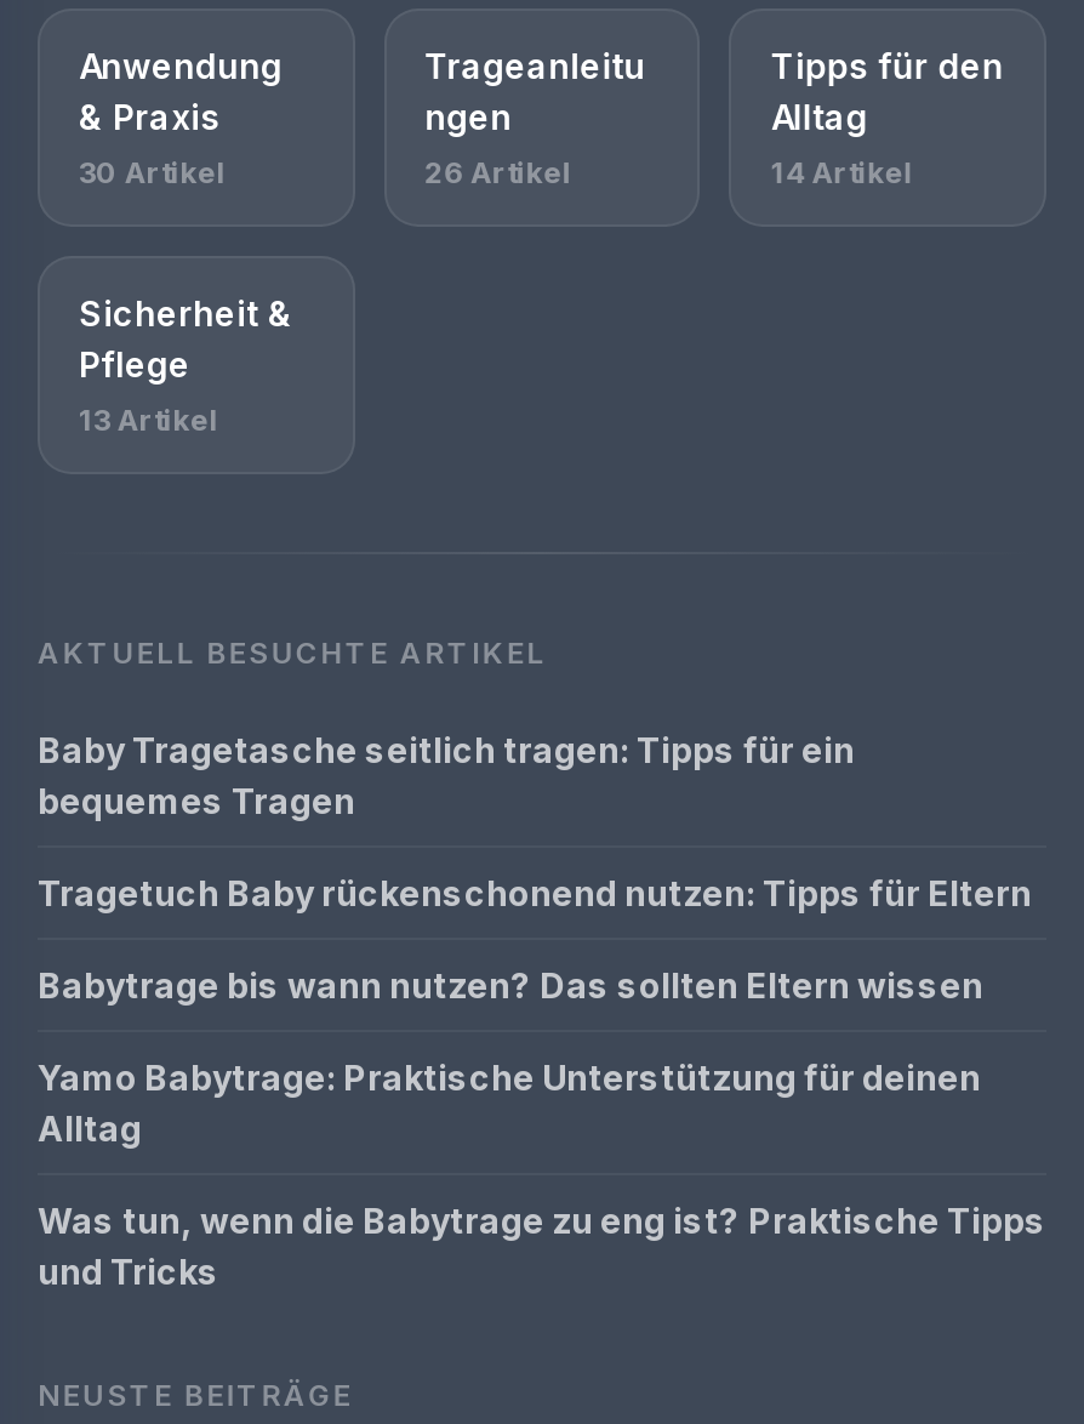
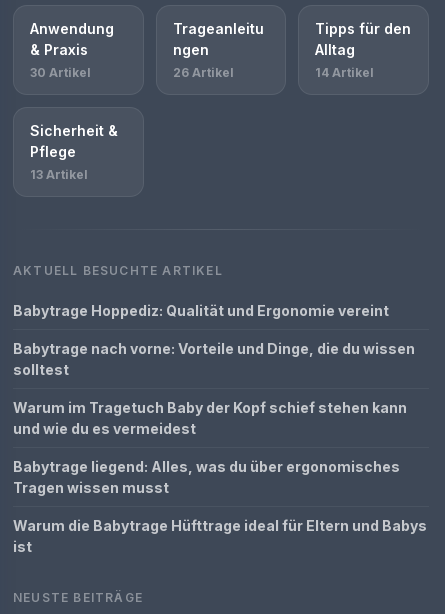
- Baby Tragetasche seitlich tragen: Tipps für ein
- bequemes Tragen
+ Babytrage Hoppediz: Qualität und Ergonomie vereint

- Tragetuch Baby rückenschonend nutzen: Tipps für Eltern
+ Babytrage nach vorne: Vorteile und Dinge, die du wissen
+ solltest

- Babytrage bis wann nutzen? Das sollten Eltern wissen
+ Warum im Tragetuch Baby der Kopf schief stehen kann
+ und wie du es vermeidest

- Yamo Babytrage: Praktische Unterstützung für deinen
- Alltag
+ Babytrage liegend: Alles, was du über ergonomisches
+ Tragen wissen musst

- Was tun, wenn die Babytrage zu eng ist? Praktische Tipps
- und Tricks
+ Warum die Babytrage Hüfttrage ideal für Eltern und Babys
+ ist
